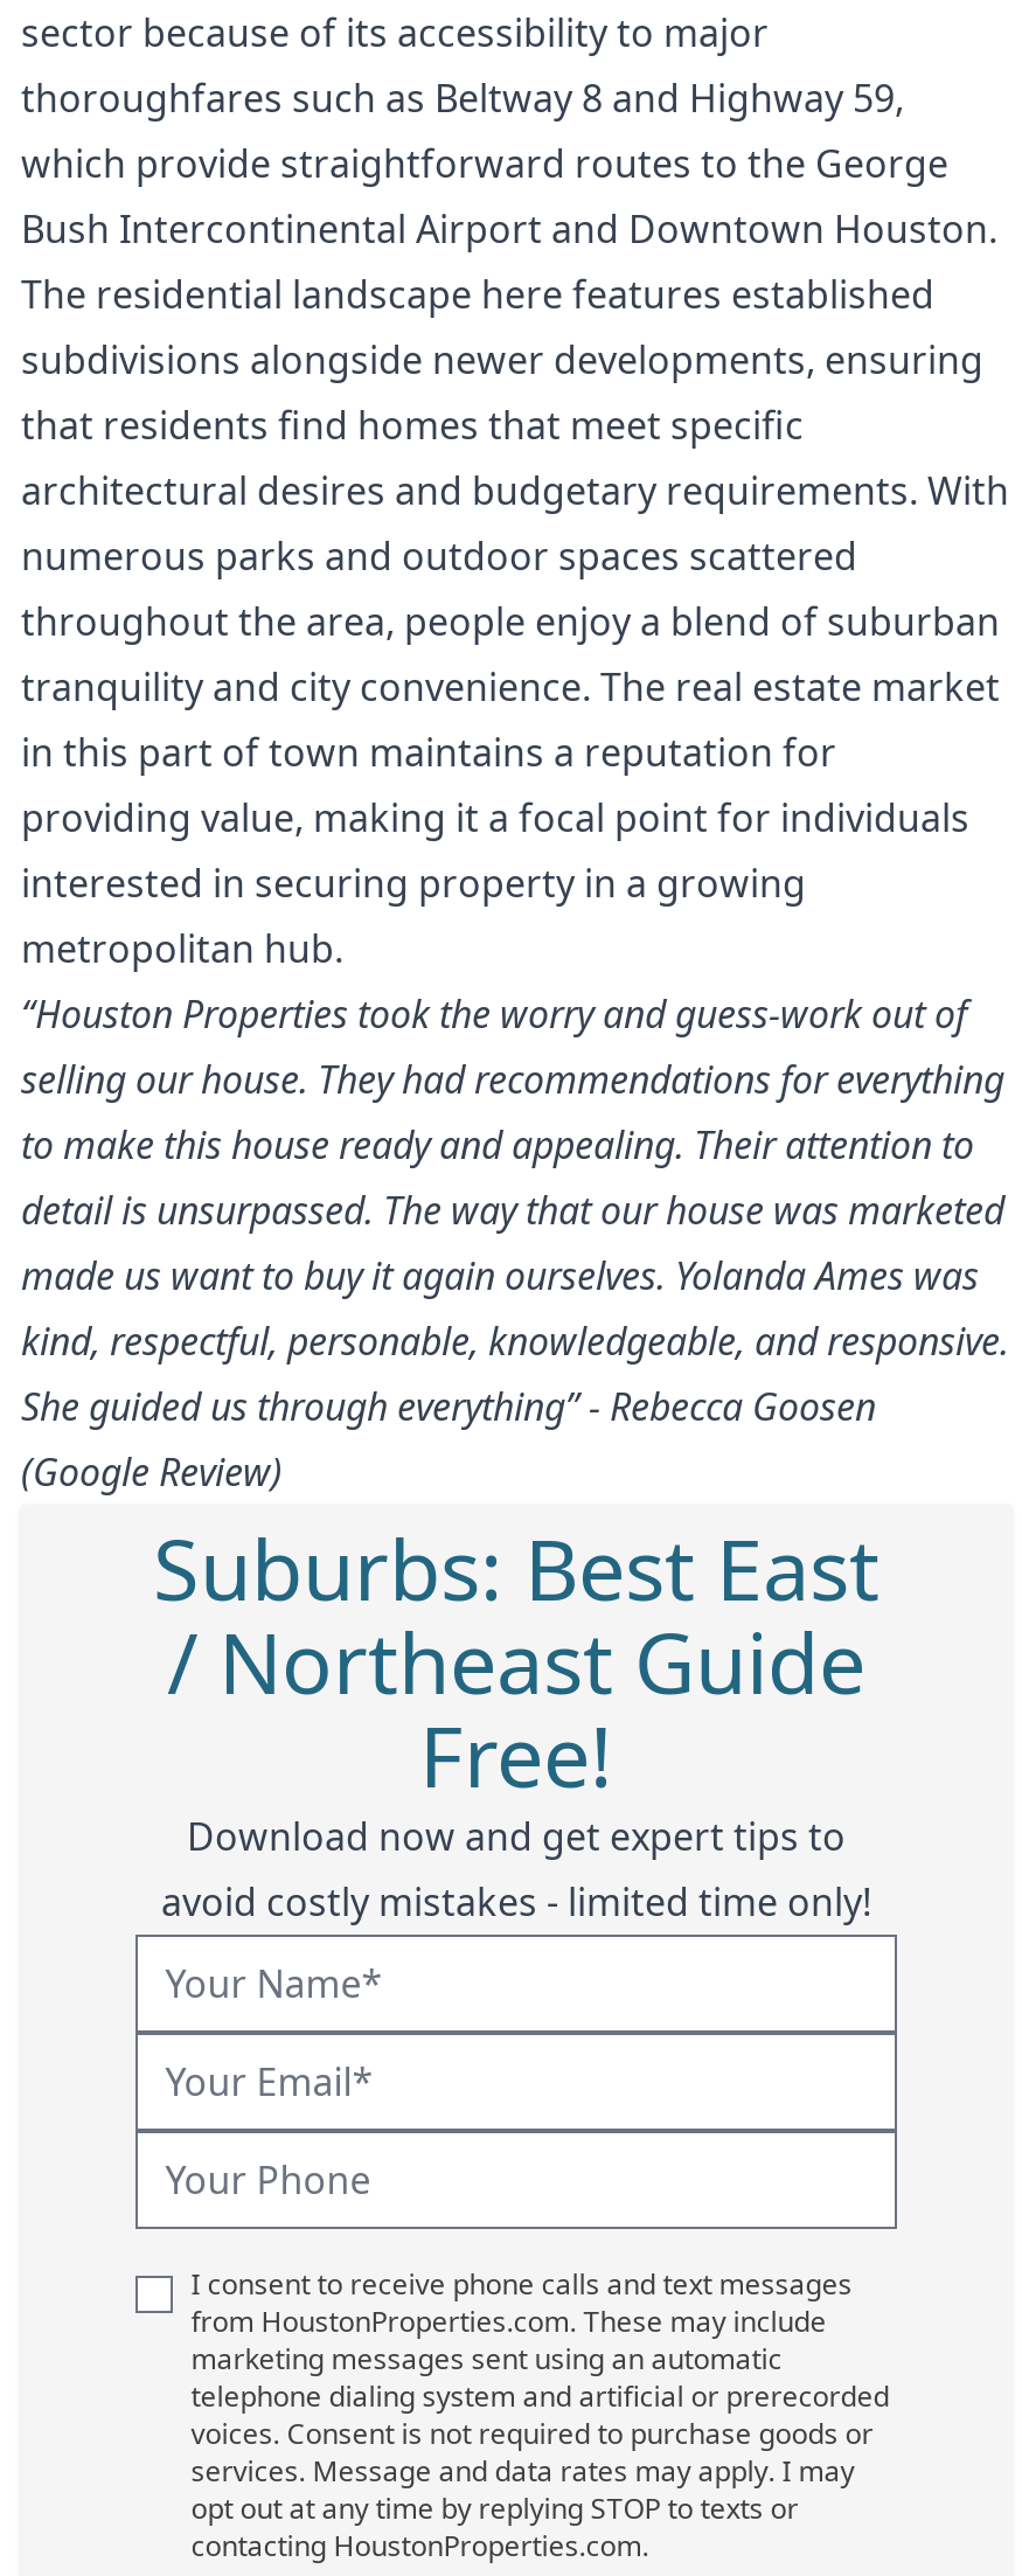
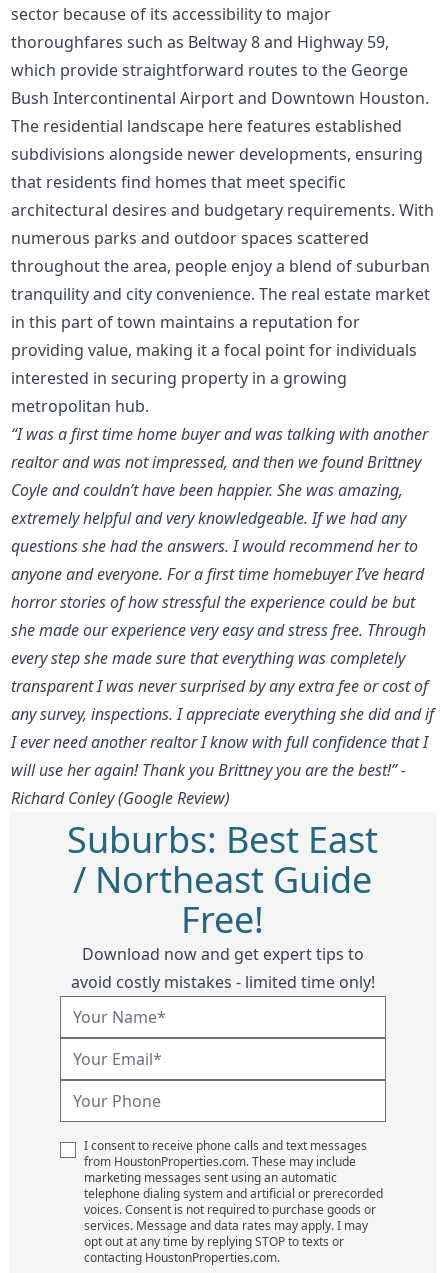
- “Houston Properties took the worry and guess-work out of
- selling our house. They had recommendations for everything
- to make this house ready and appealing. Their attention to
- detail is unsurpassed. The way that our house was marketed
- made us want to buy it again ourselves. Yolanda Ames was
- kind, respectful, personable, knowledgeable, and responsive.
- She guided us through everything” - Rebecca Goosen
- (Google Review)
+ “I was a first time home buyer and was talking with another
+ realtor and was not impressed, and then we found Brittney
+ Coyle and couldn’t have been happier. She was amazing,
+ extremely helpful and very knowledgeable. If we had any
+ questions she had the answers. I would recommend her to
+ anyone and everyone. For a first time homebuyer I’ve heard
+ horror stories of how stressful the experience could be but
+ she made our experience very easy and stress free. Through
+ every step she made sure that everything was completely
+ transparent I was never surprised by any extra fee or cost of
+ any survey, inspections. I appreciate everything she did and if
+ I ever need another realtor I know with full confidence that I
+ will use her again! Thank you Brittney you are the best!” -
+ Richard Conley (Google Review)
